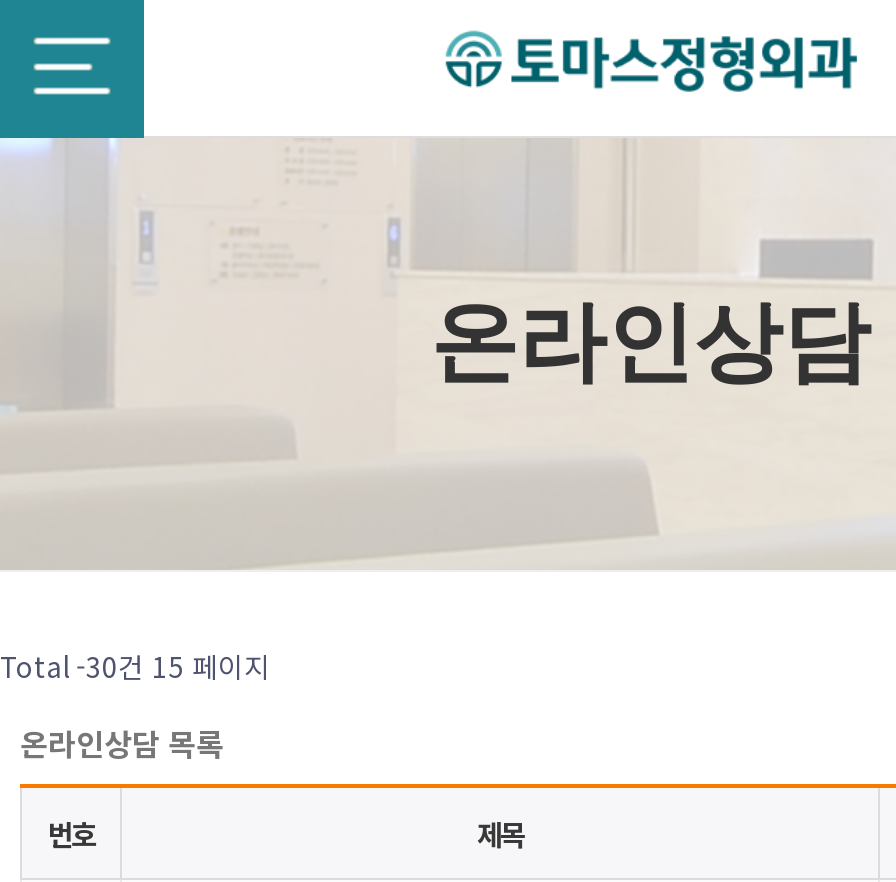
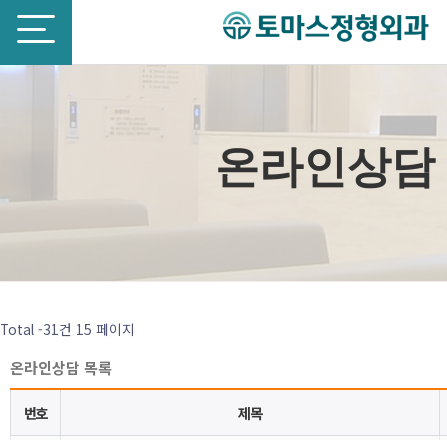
- Total -30건 15 페이지
+ Total -31건 15 페이지
